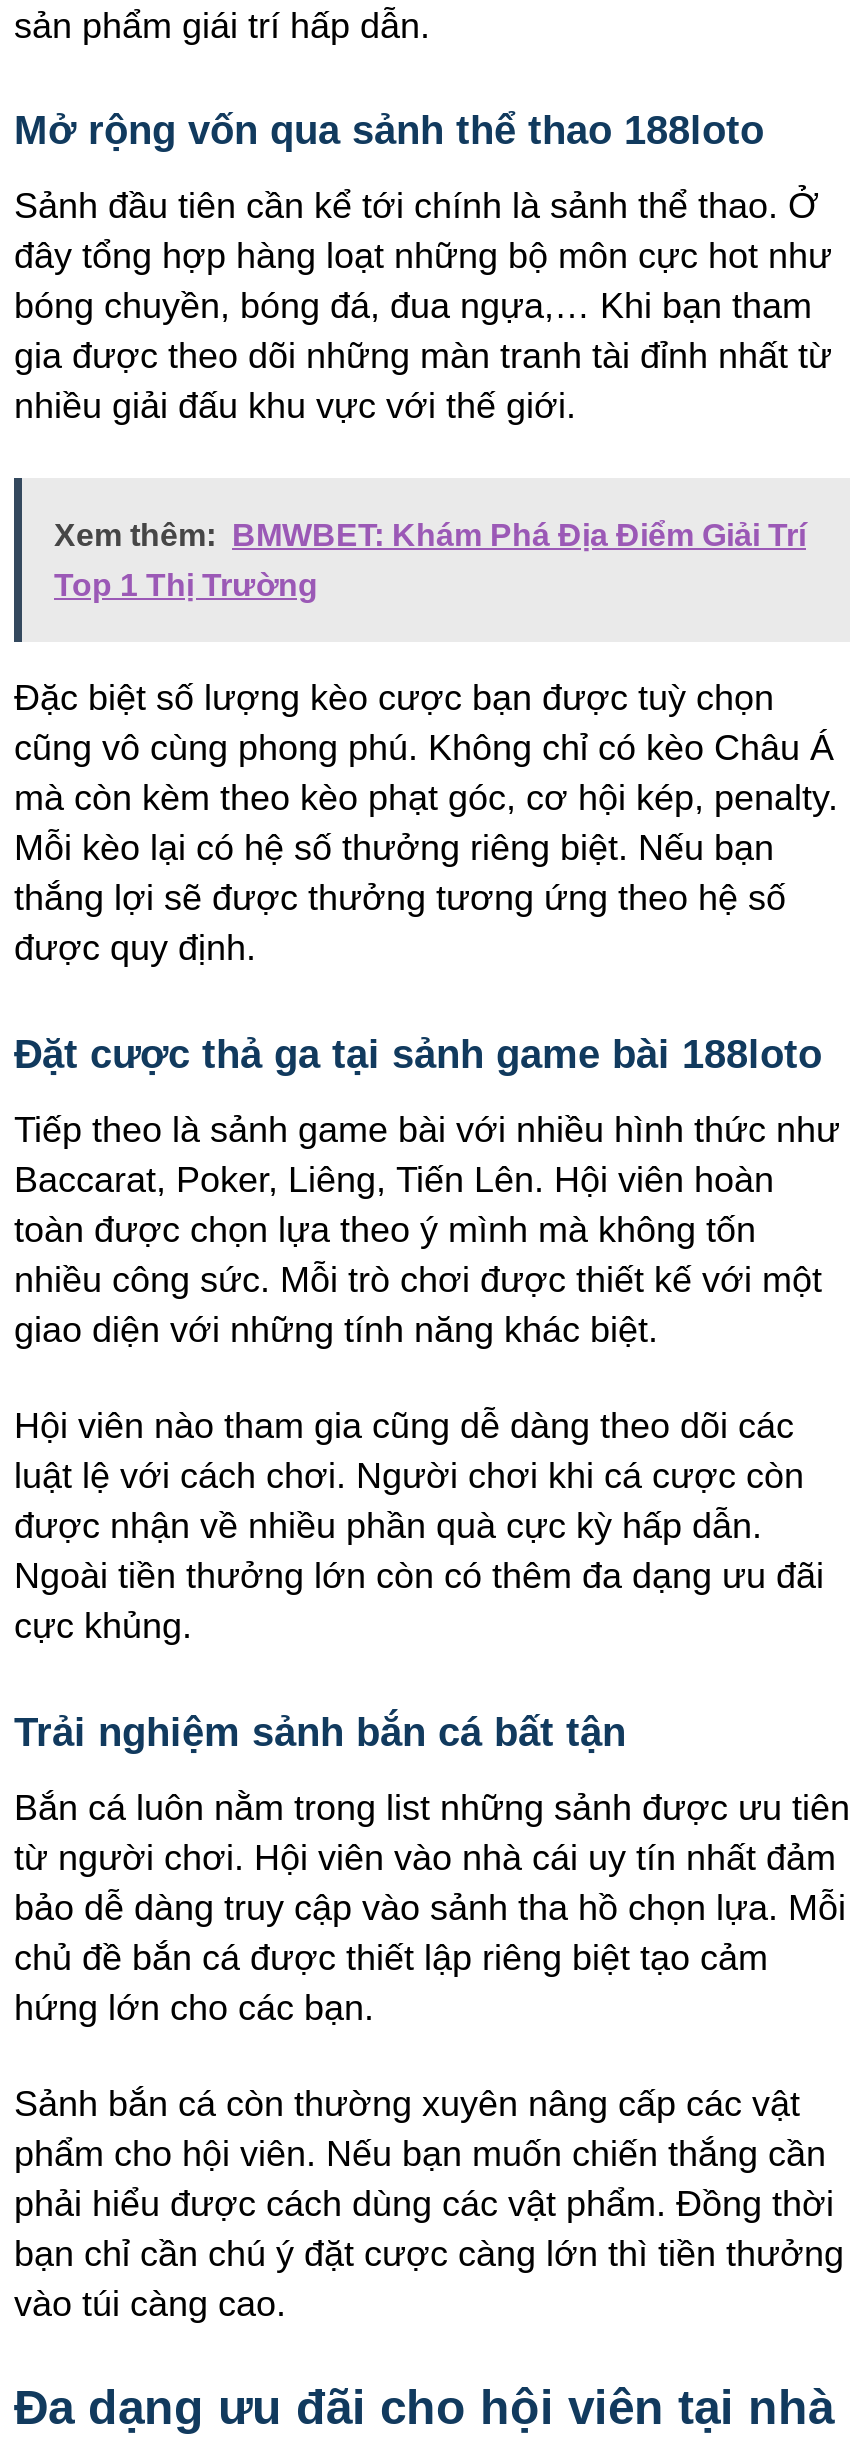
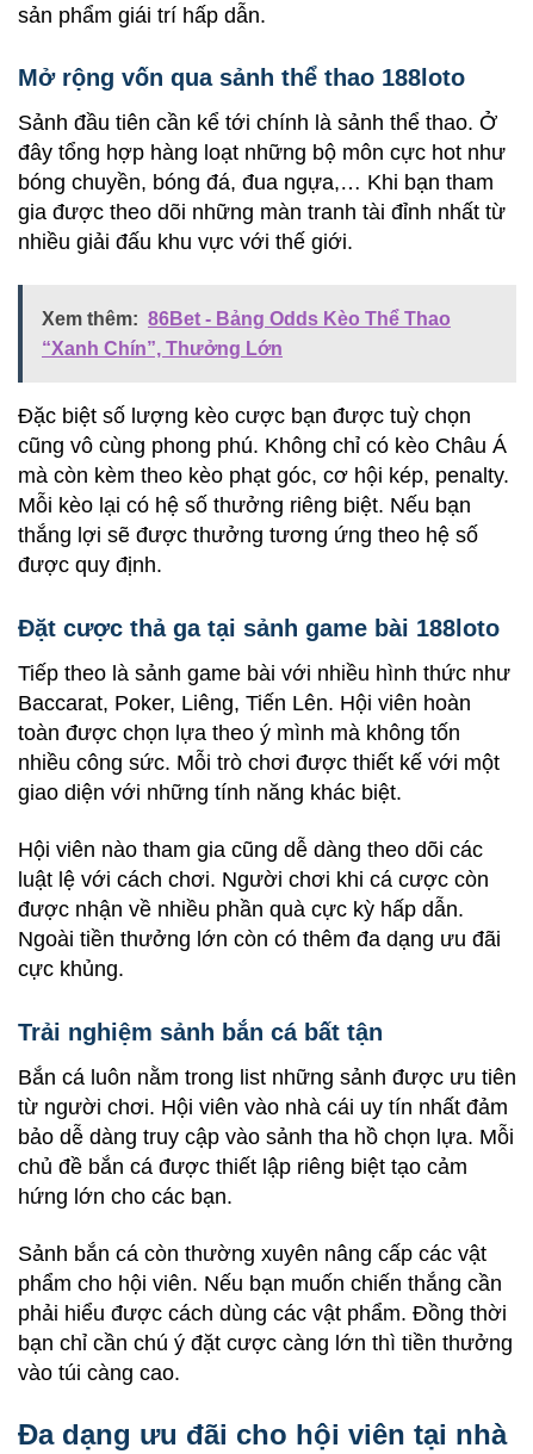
- Xem thêm: BMWBET: Khám Phá Địa Điểm Giải Trí
+ Xem thêm: 86Bet - Bảng Odds Kèo Thể Thao

- Top 1 Thị Trường
+ “Xanh Chín”, Thưởng Lớn
